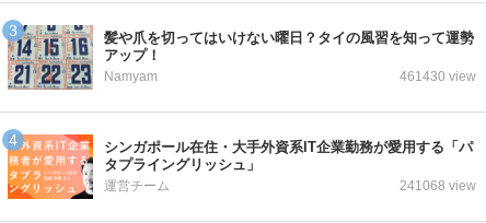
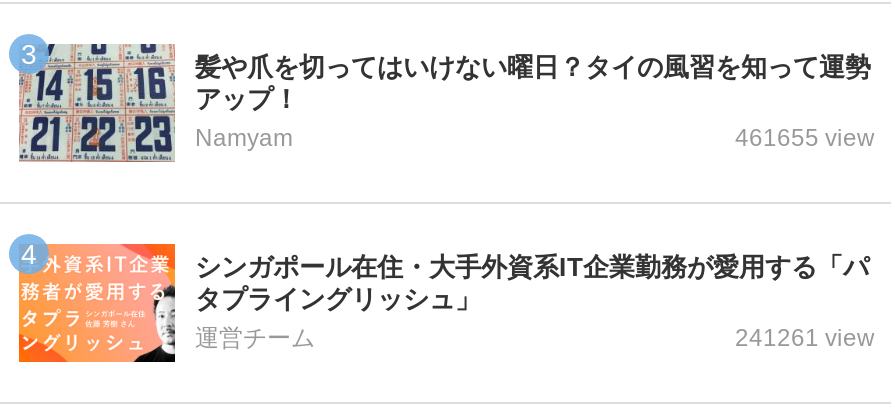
- 461430 view
+ 461655 view

- 241068 view
+ 241261 view
